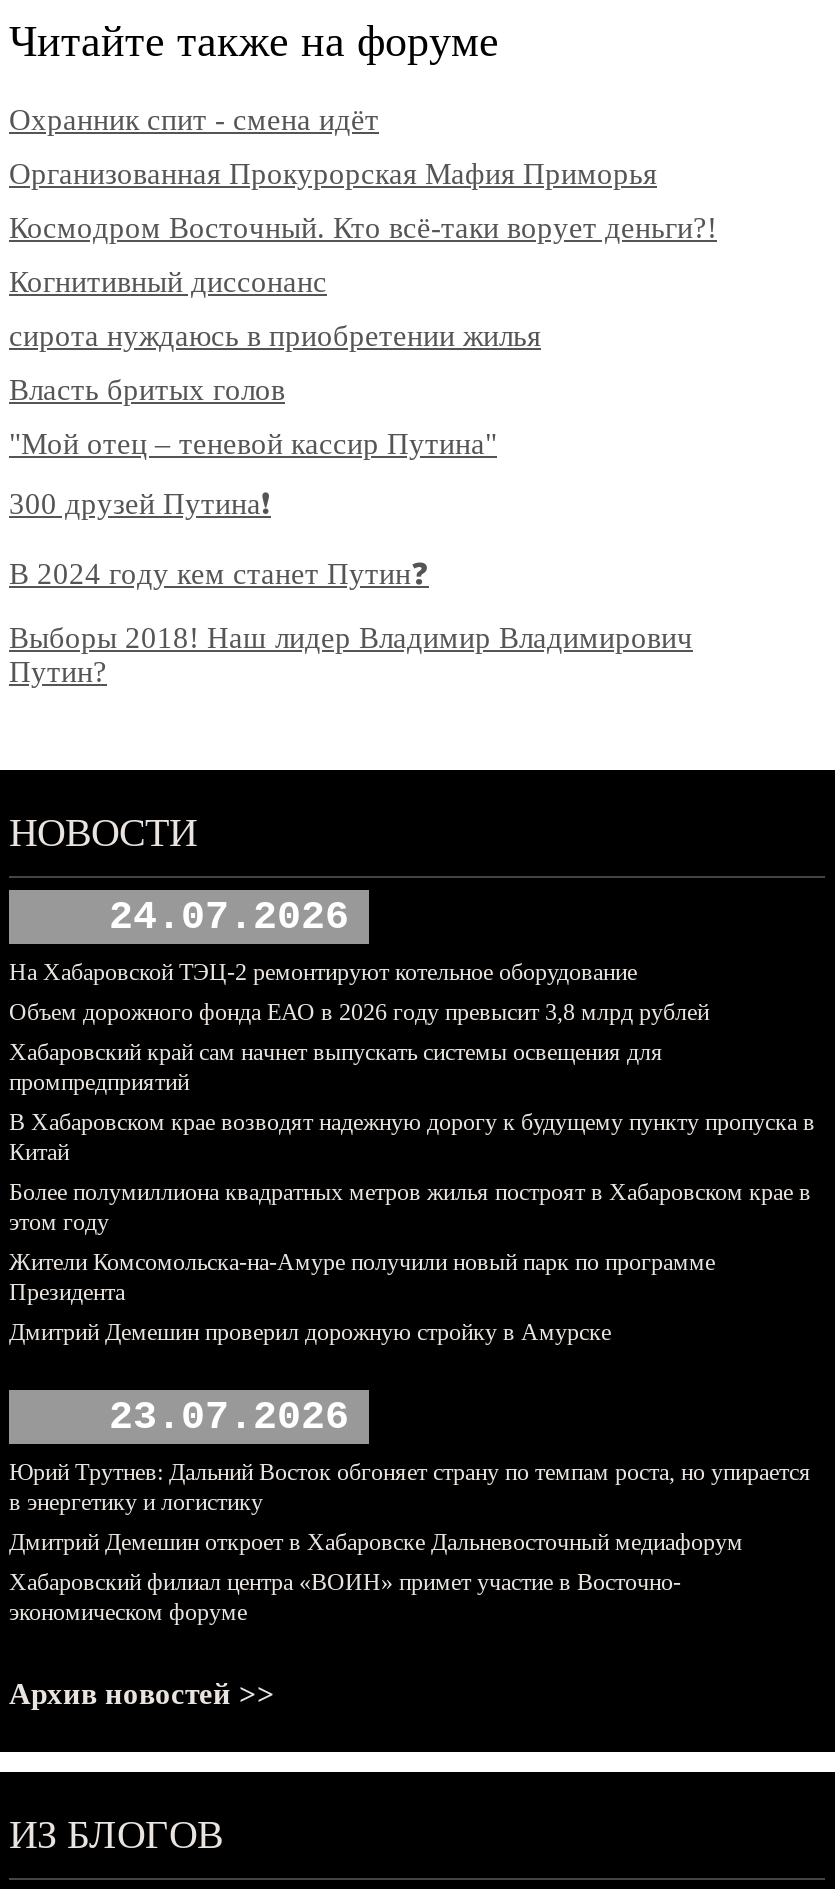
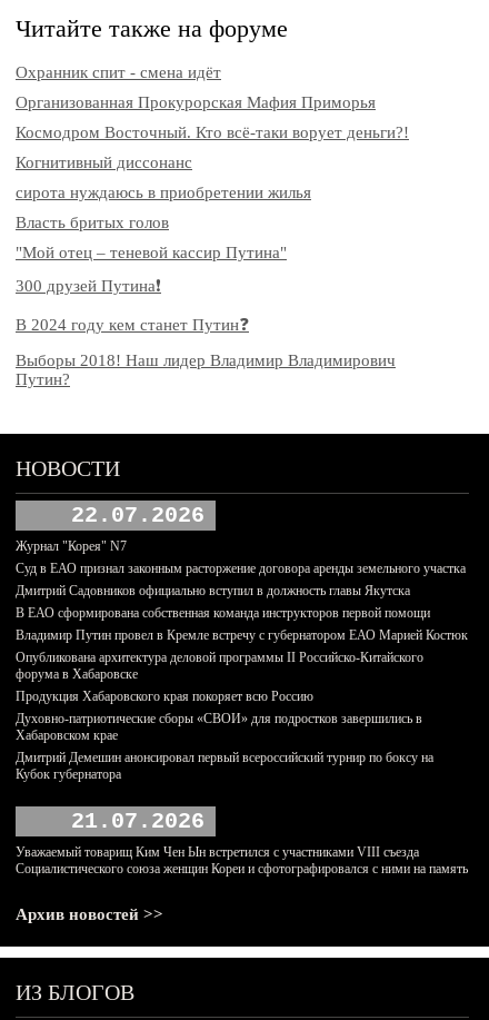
- 24.07.2026
- На Хабаровской ТЭЦ-2 ремонтируют котельное оборудование
- Объем дорожного фонда ЕАО в 2026 году превысит 3,8 млрд рублей
- Хабаровский край сам начнет выпускать системы освещения для
- промпредприятий
- В Хабаровском крае возводят надежную дорогу к будущему пункту пропуска в
- Китай
- Более полумиллиона квадратных метров жилья построят в Хабаровском крае в
- этом году
- Жители Комсомольска-на-Амуре получили новый парк по программе
- Президента
- Дмитрий Демешин проверил дорожную стройку в Амурске
+ 22.07.2026
+ Журнал "Корея" N7
+ Суд в ЕАО признал законным расторжение договора аренды земельного участка
+ Дмитрий Садовников официально вступил в должность главы Якутска
+ В ЕАО сформирована собственная команда инструкторов первой помощи
+ Владимир Путин провел в Кремле встречу с губернатором ЕАО Марией Костюк
+ Опубликована архитектура деловой программы II Российско-Китайского
+ форума в Хабаровске
+ Продукция Хабаровского края покоряет всю Россию
+ Духовно-патриотические сборы «СВОИ» для подростков завершились в
+ Хабаровском крае
+ Дмитрий Демешин анонсировал первый всероссийский турнир по боксу на
+ Кубок губернатора

- 23.07.2026
- Юрий Трутнев: Дальний Восток обгоняет страну по темпам роста, но упирается
- в энергетику и логистику
- Дмитрий Демешин откроет в Хабаровске Дальневосточный медиафорум
- Хабаровский филиал центра «ВОИН» примет участие в Восточно-
- экономическом форуме
+ 21.07.2026
+ Уважаемый товарищ Ким Чен Ын встретился с участниками VIII съезда
+ Социалистического союза женщин Кореи и сфотографировался с ними на память
